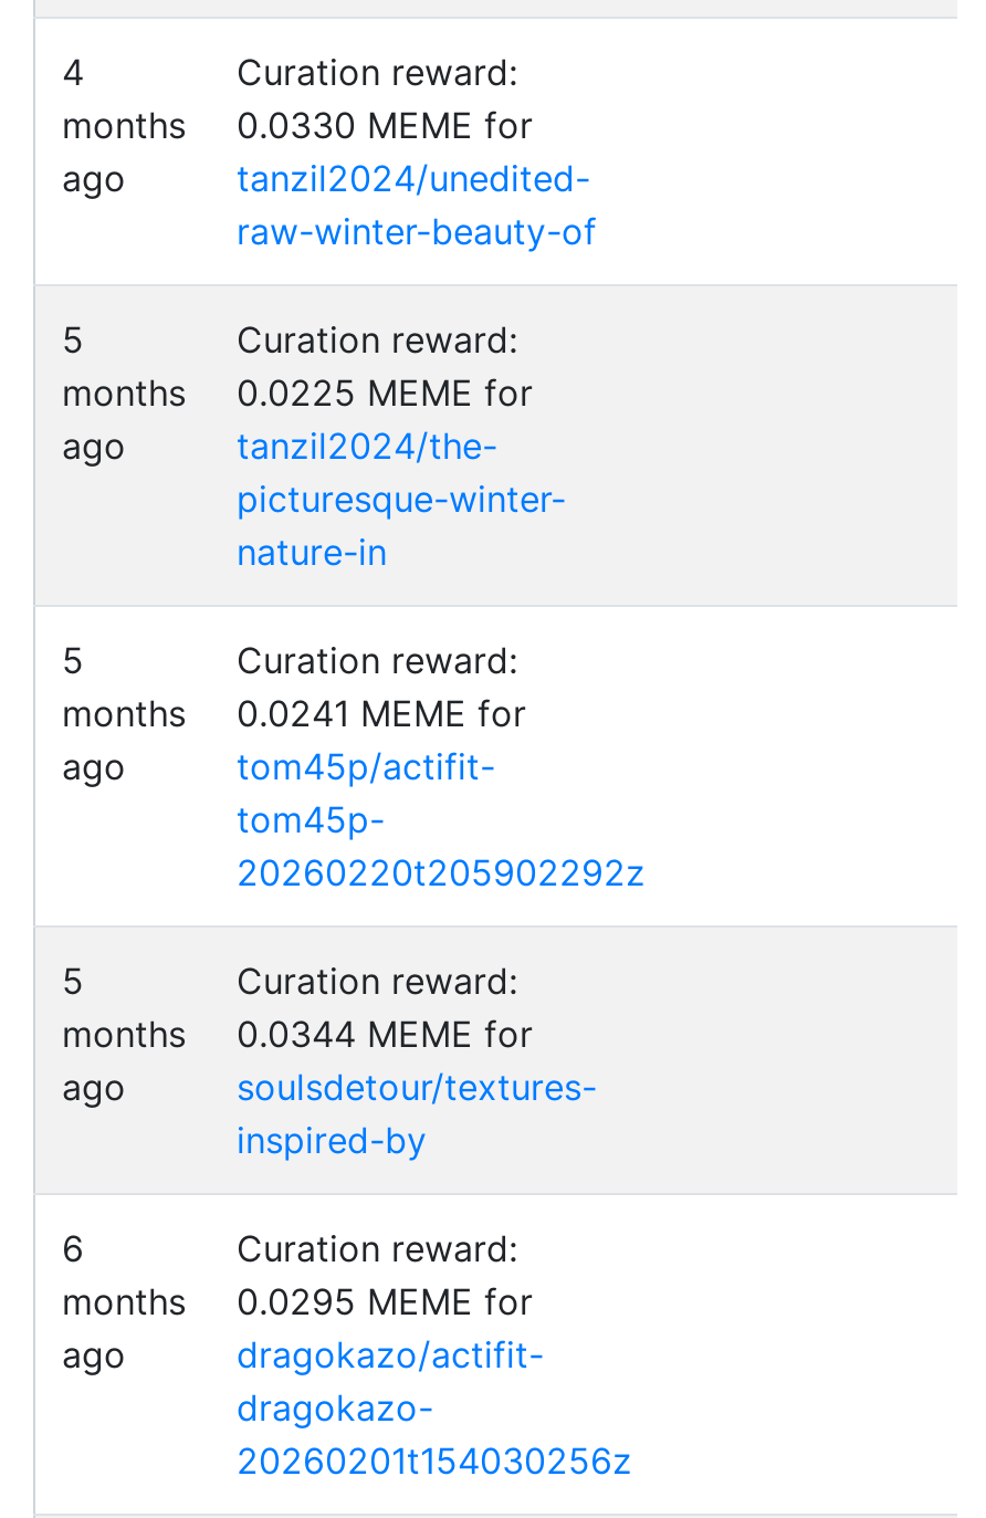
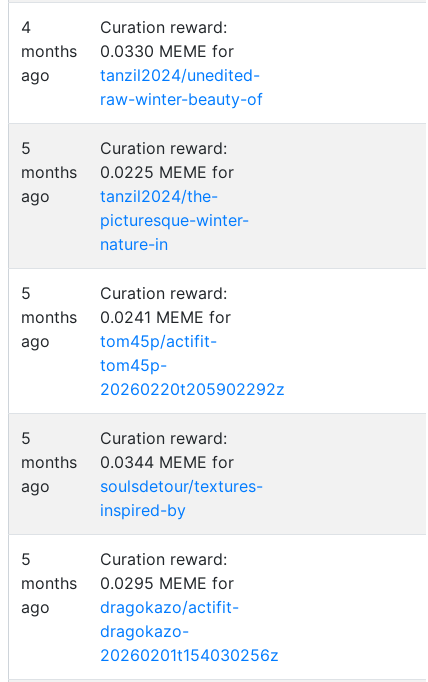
- 6
+ 5
